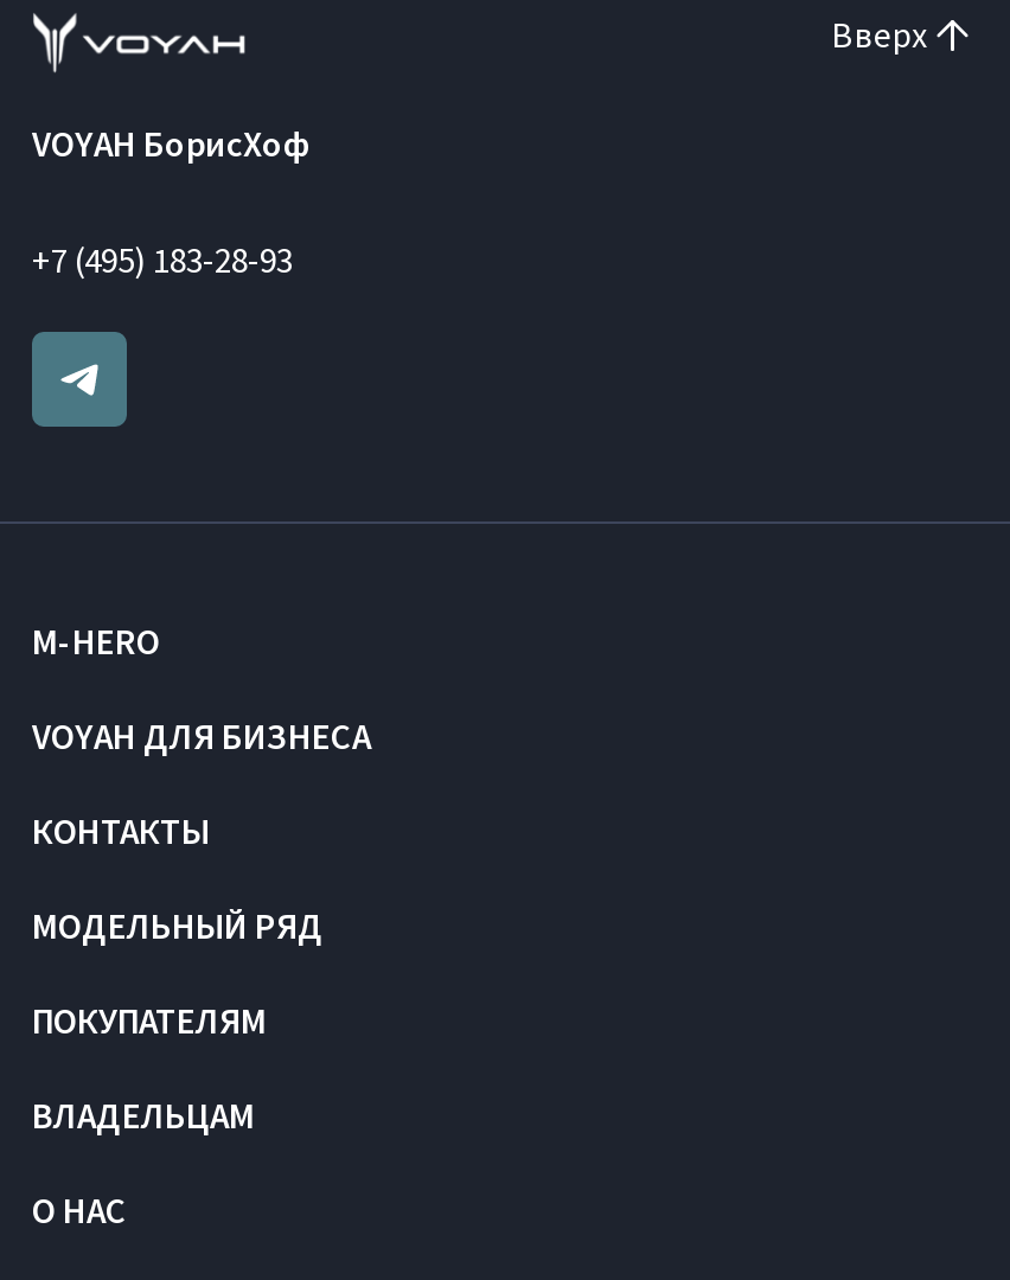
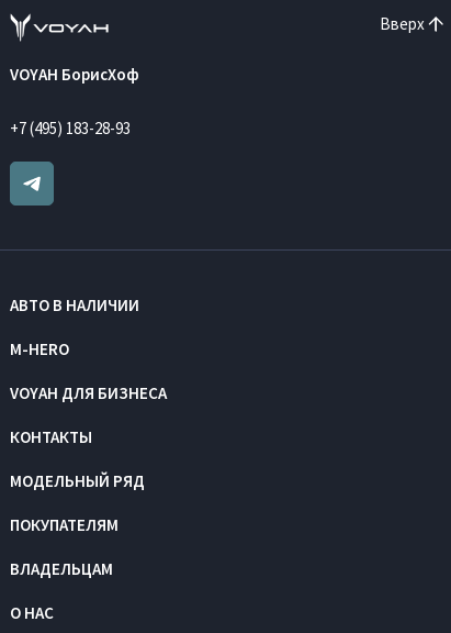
+ АВТО В НАЛИЧИИ
